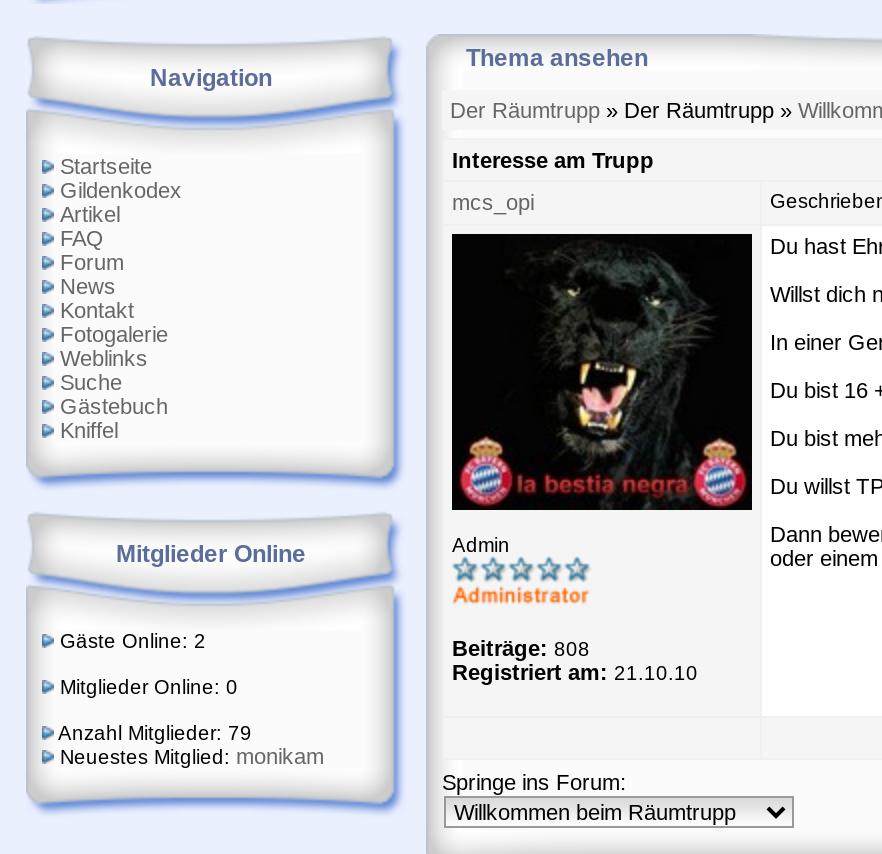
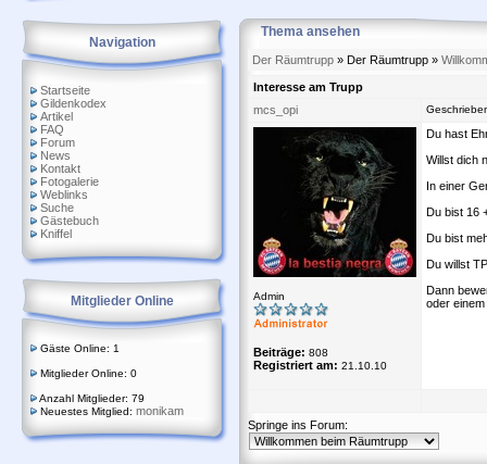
- Gäste Online: 2
+ Gäste Online: 1
